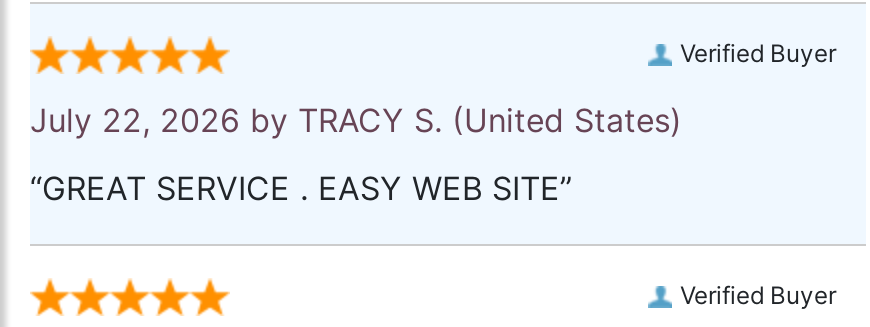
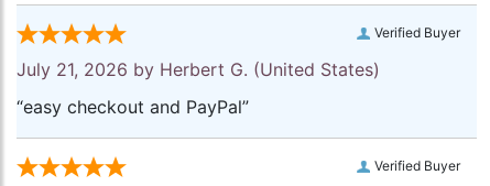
- July 22, 2026 by TRACY S. (United States)
+ July 21, 2026 by Herbert G. (United States)

- “GREAT SERVICE . EASY WEB SITE”
+ “easy checkout and PayPal”
